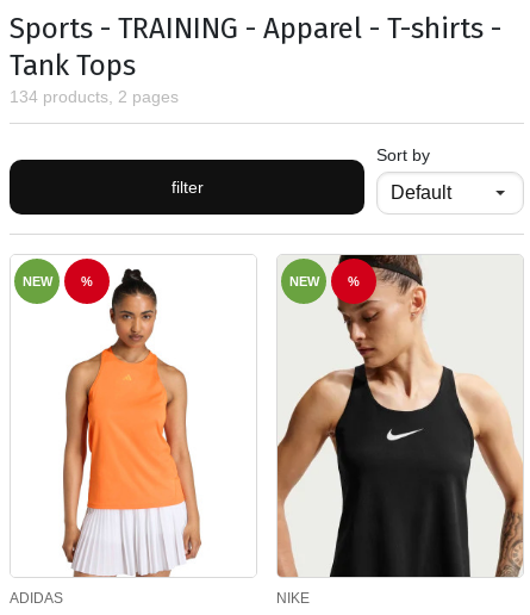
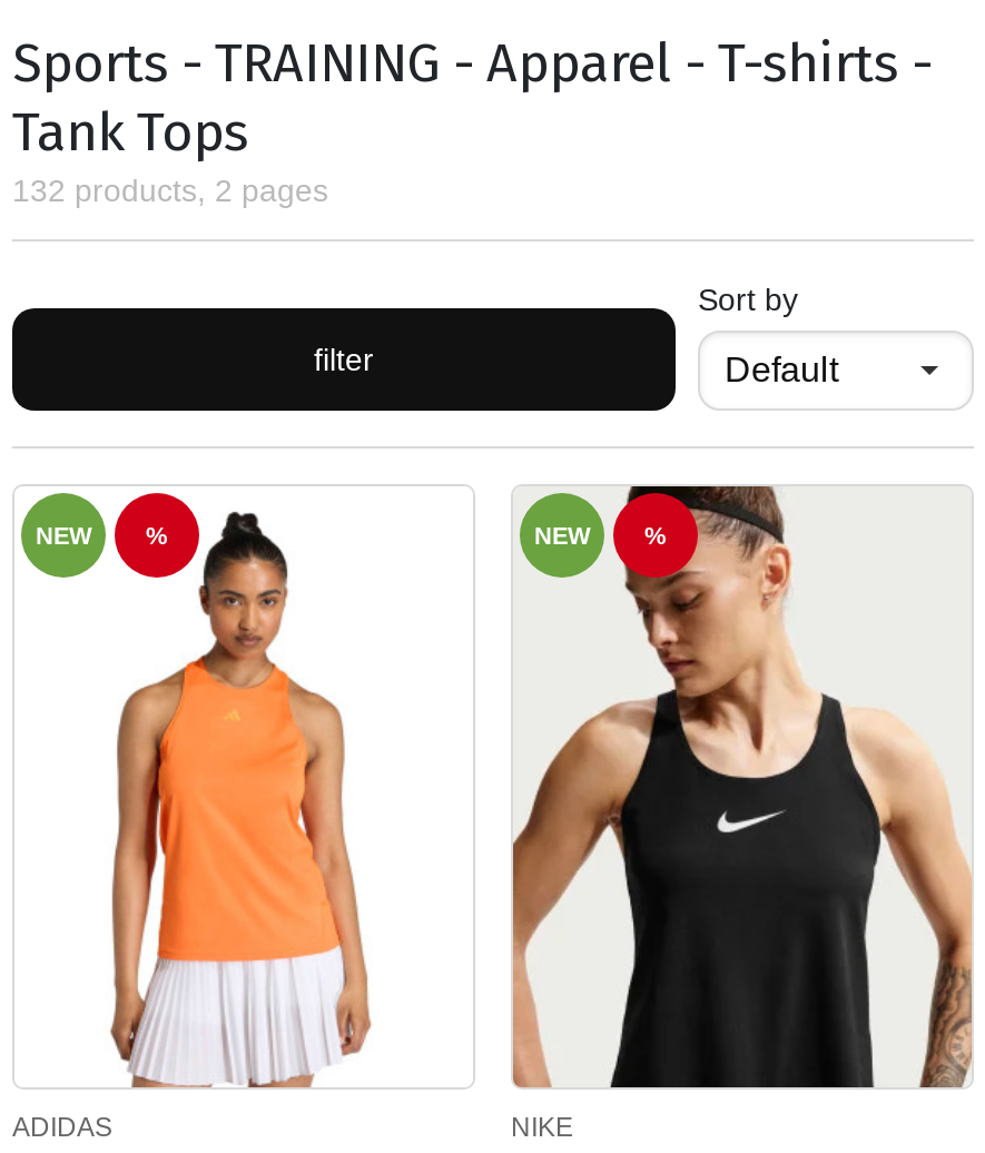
- 134 products, 2 pages
+ 132 products, 2 pages
